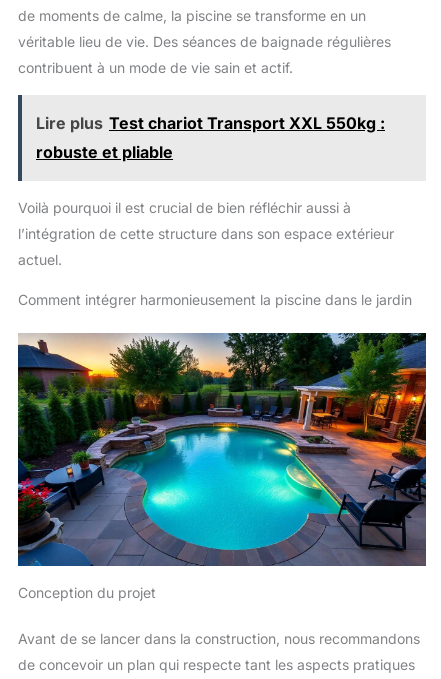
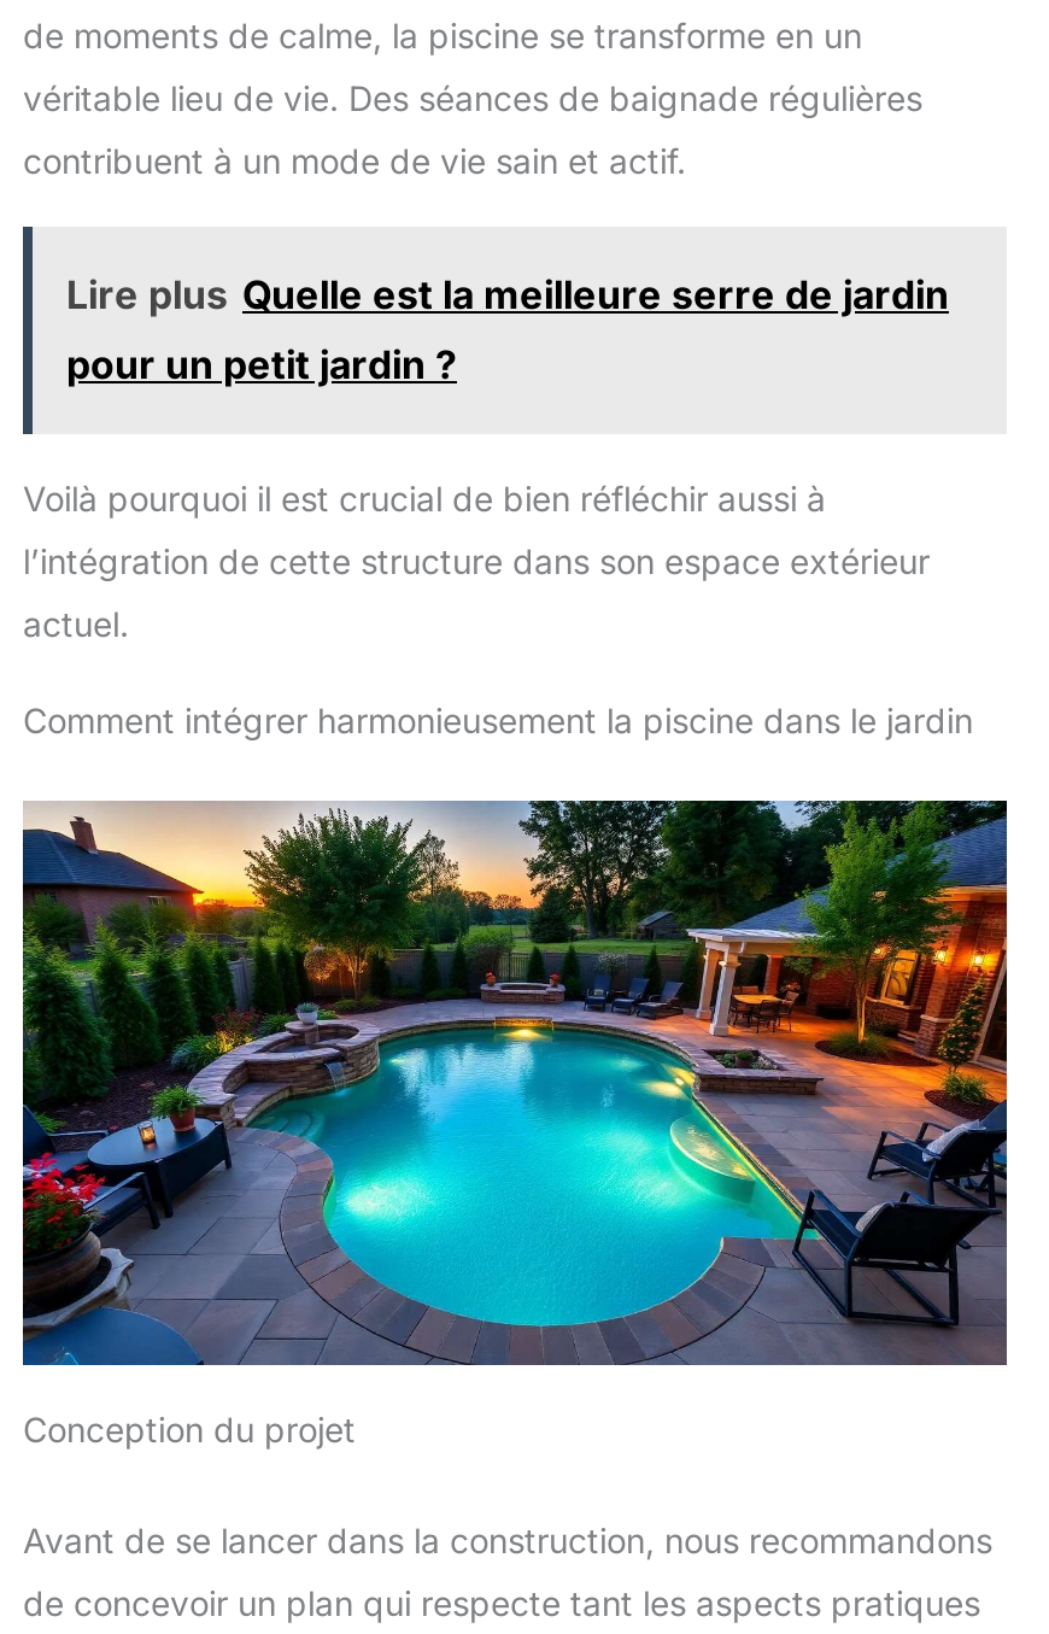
- Lire plus Test chariot Transport XXL 550kg :
- robuste et pliable
+ Lire plus Quelle est la meilleure serre de jardin
+ pour un petit jardin ?
